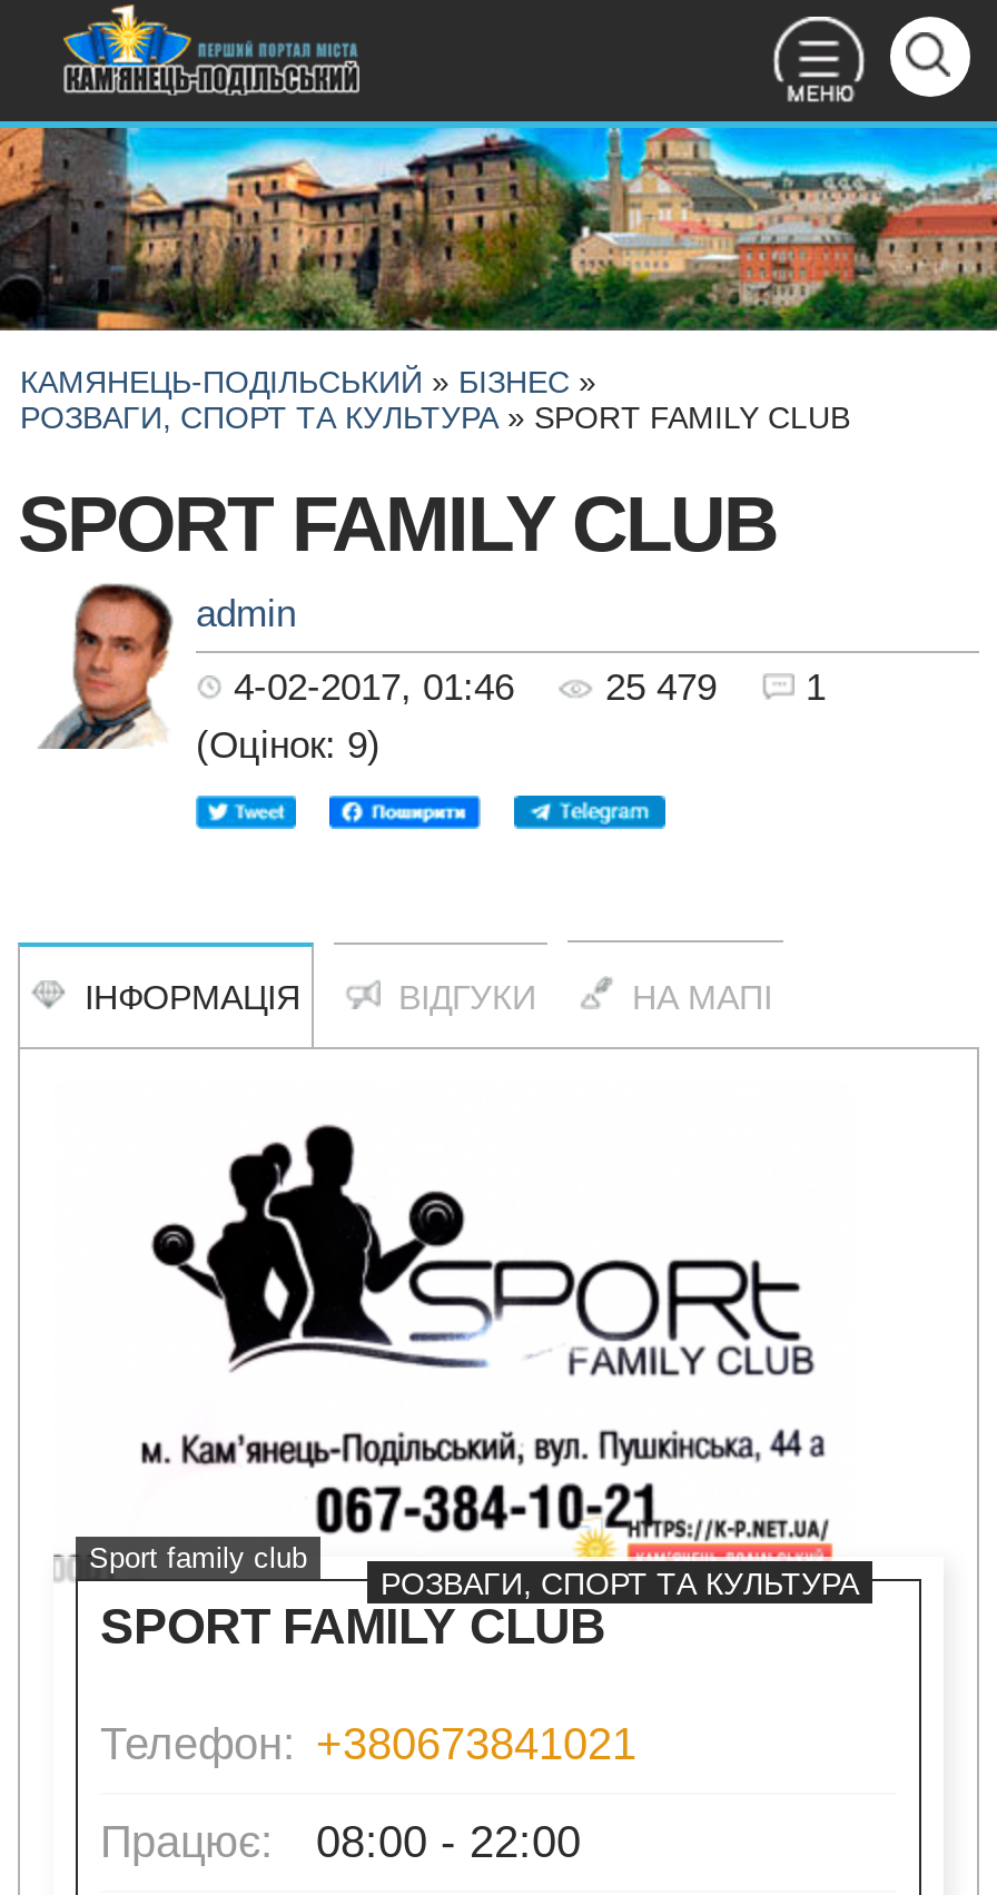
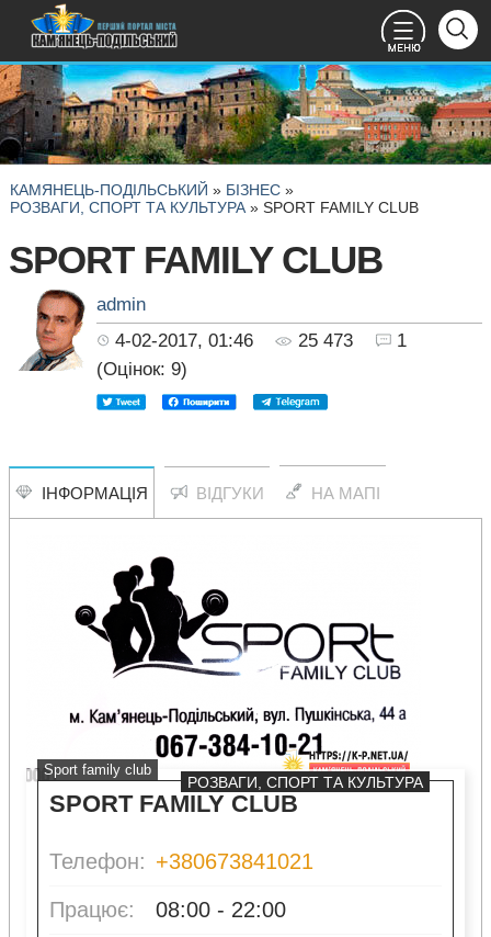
- 4-02-2017, 01:46 25 479 1
+ 4-02-2017, 01:46 25 473 1
